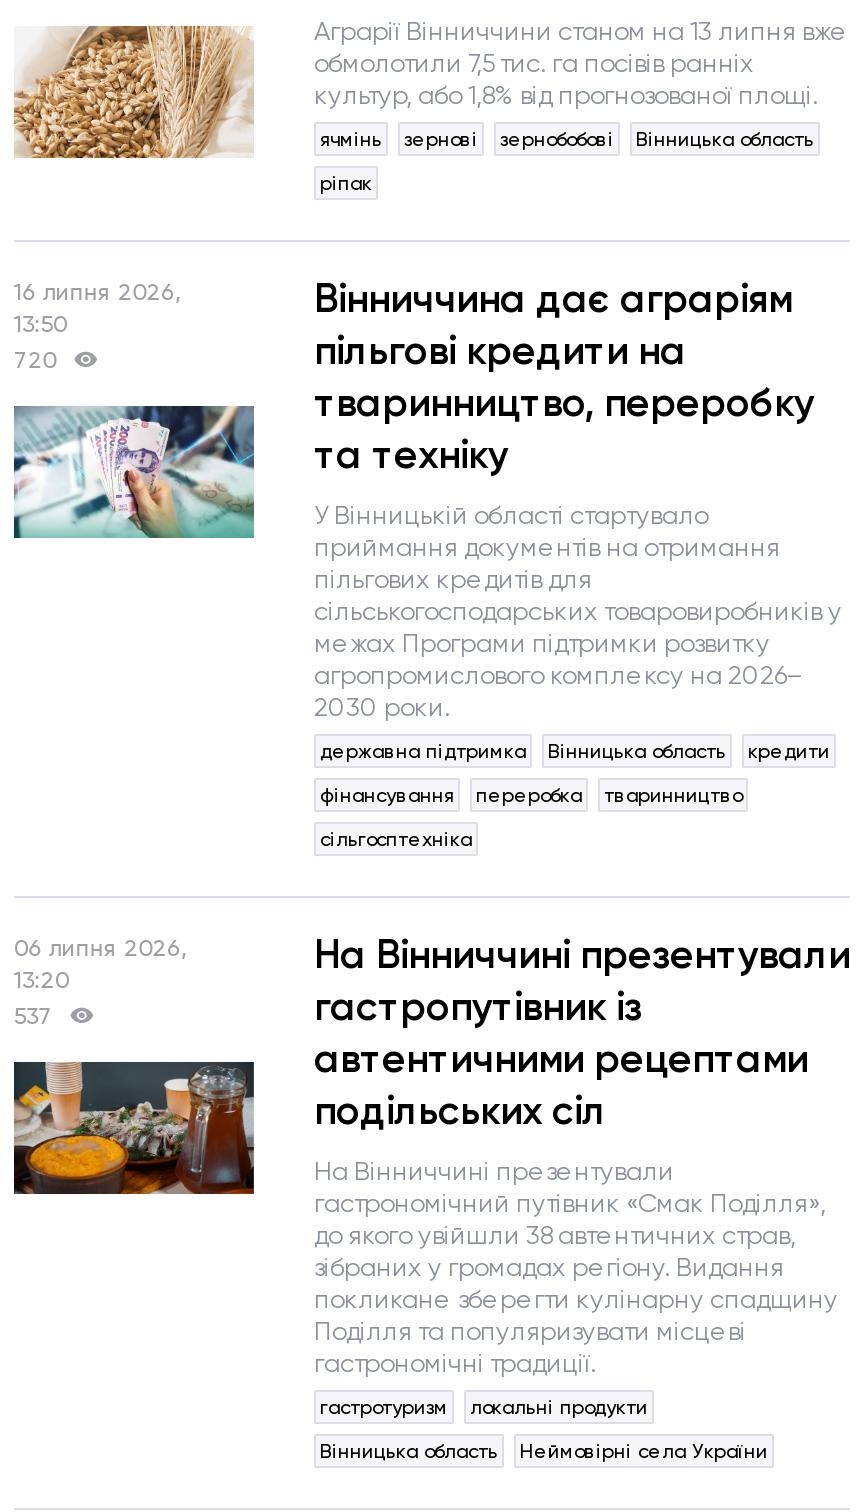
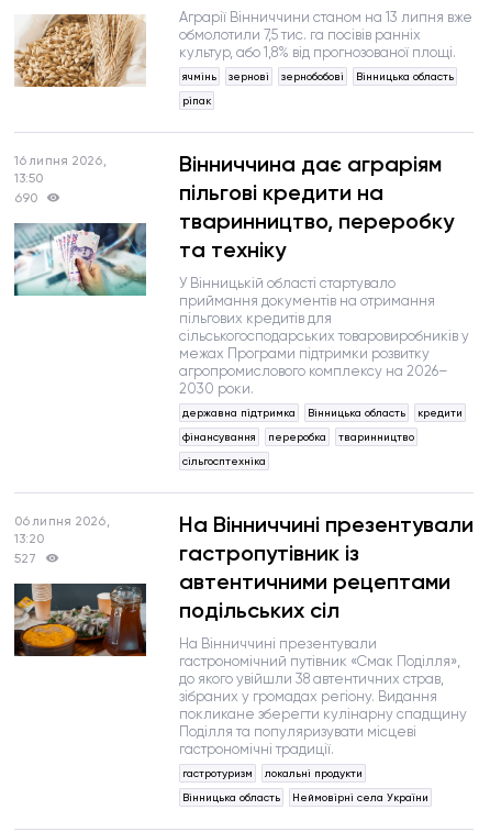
- 720
+ 690

- 537
+ 527
